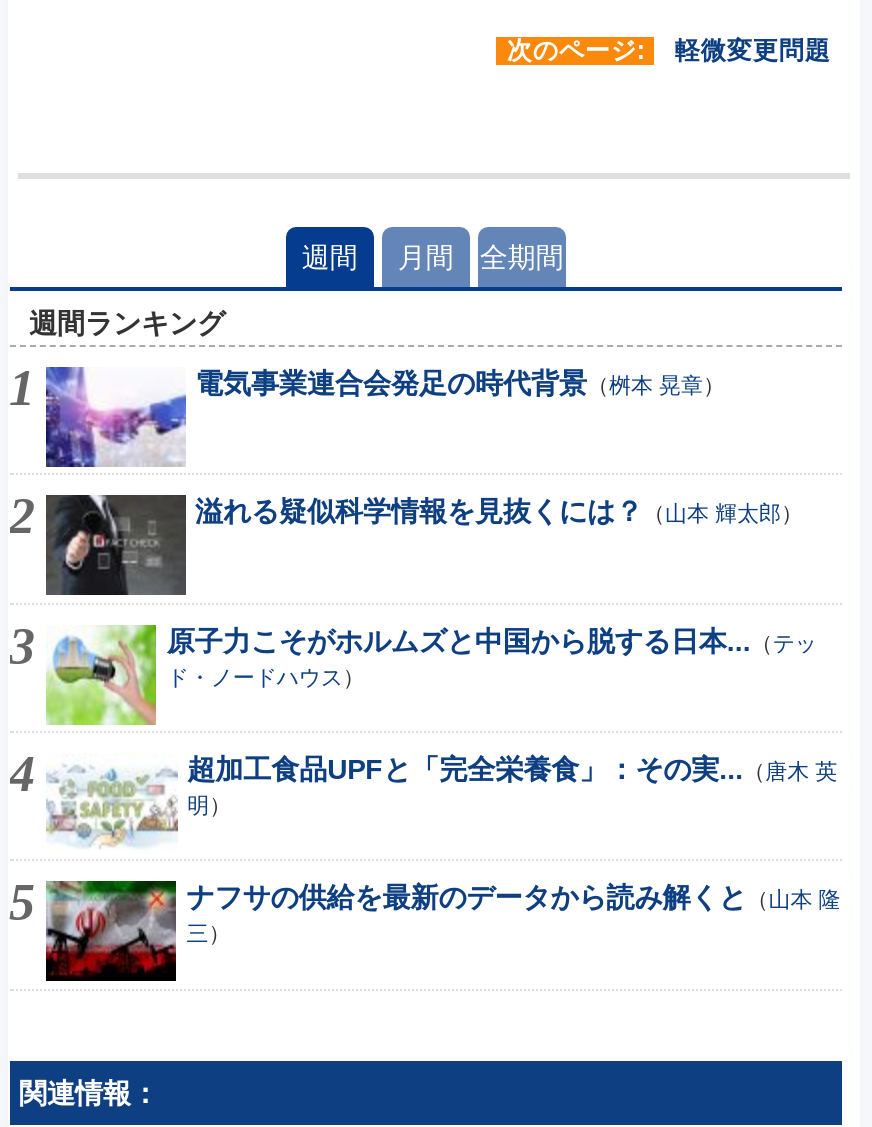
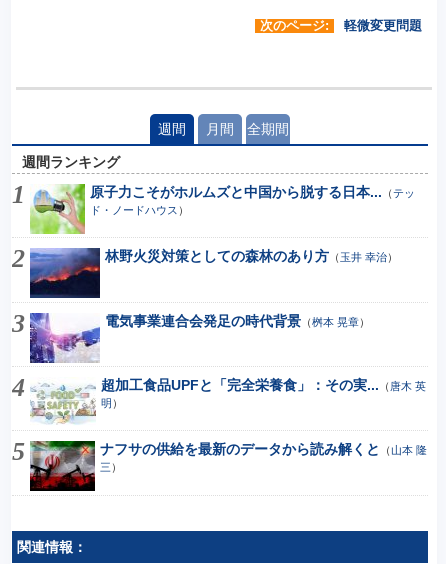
moved down: [image] | 電気事業連合会発足の時代背景（桝本 晃章）

- [image]
+ [image]

- 溢れる疑似科学情報を見抜くには？（山本 輝太郎）

moved up: [image] | 原子力こそがホルムズと中国から脱する日本...（テッ | ド・ノードハウス）

+ 林野火災対策としての森林のあり方（玉井 幸治）
